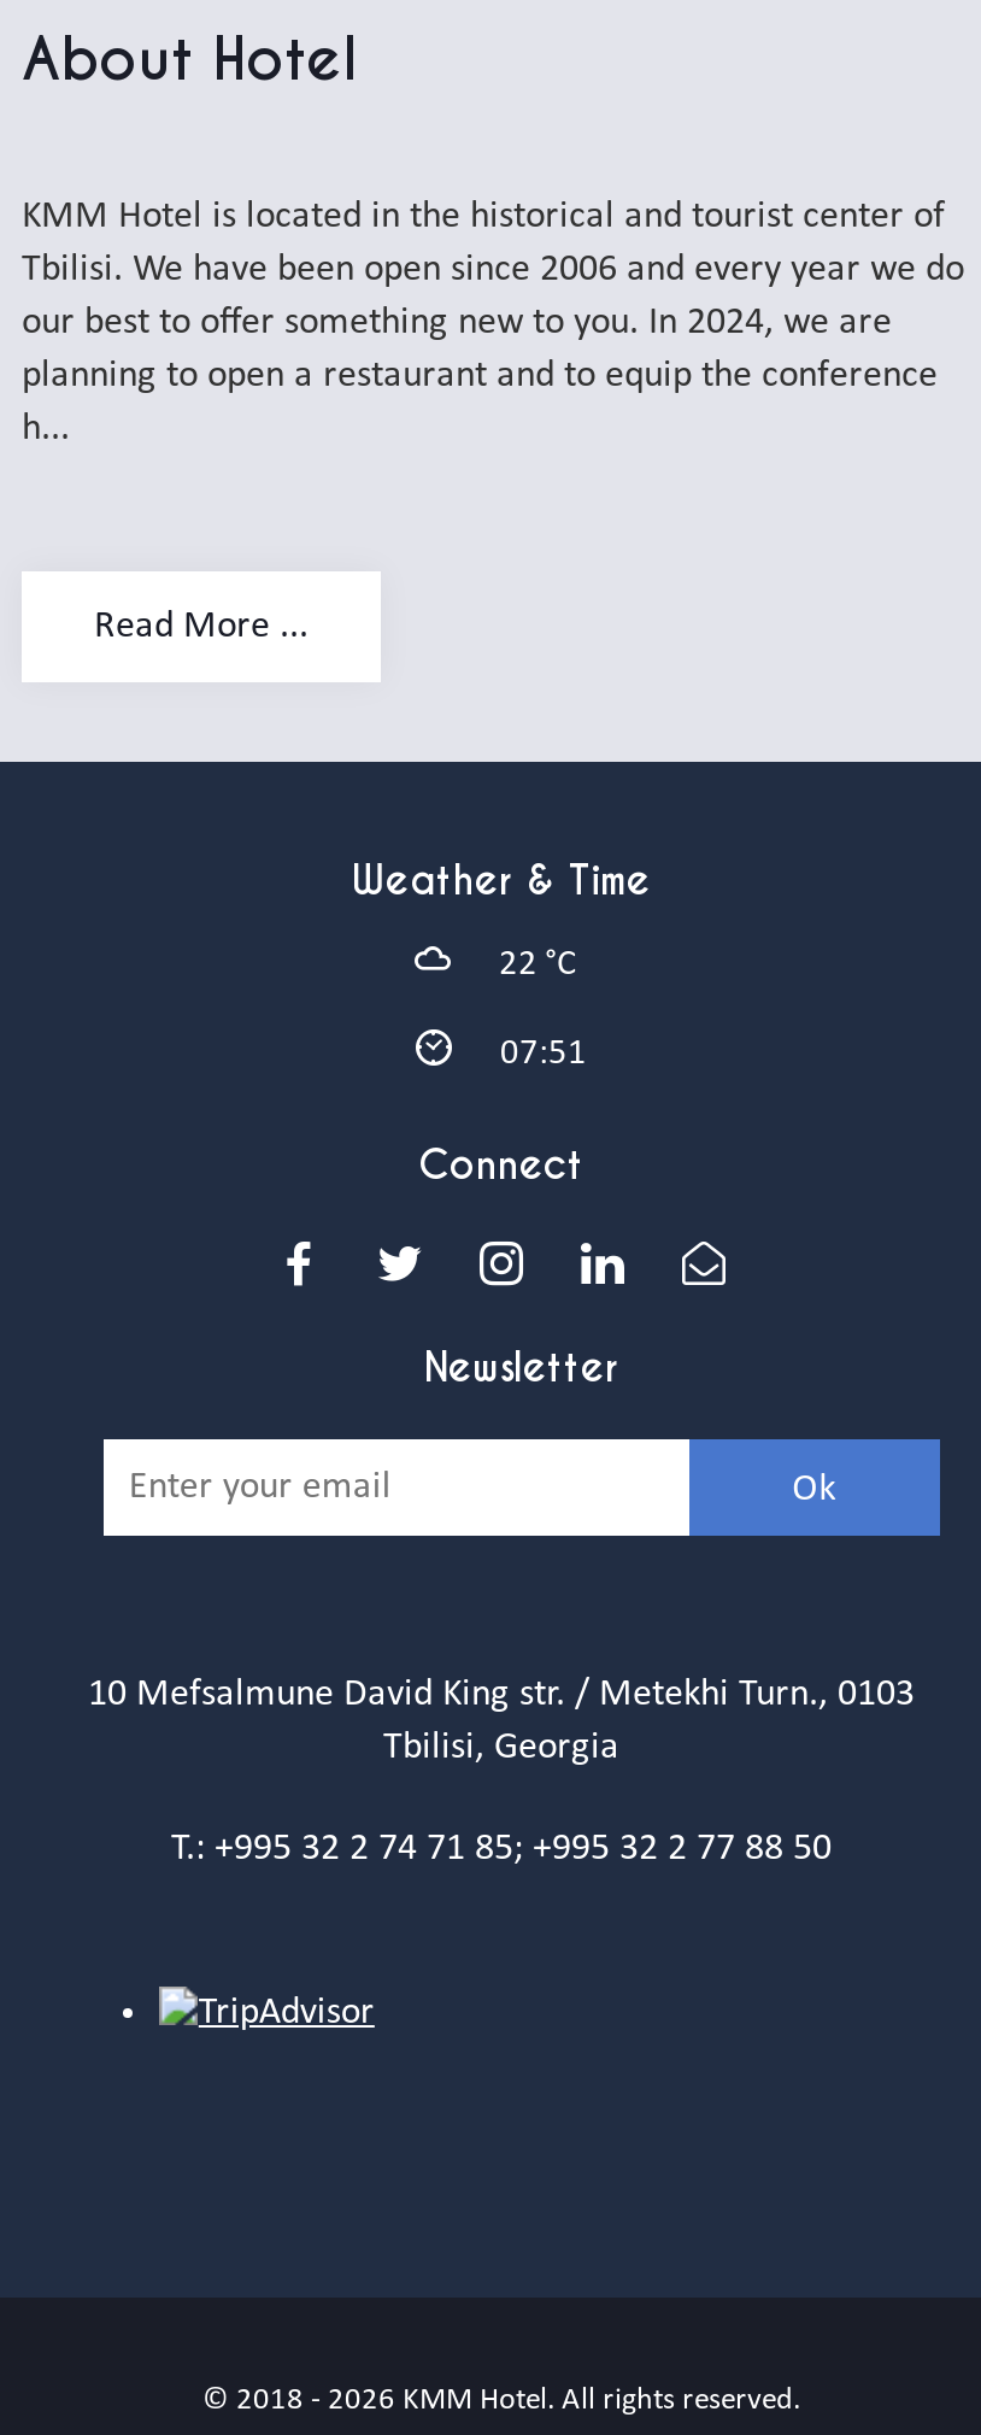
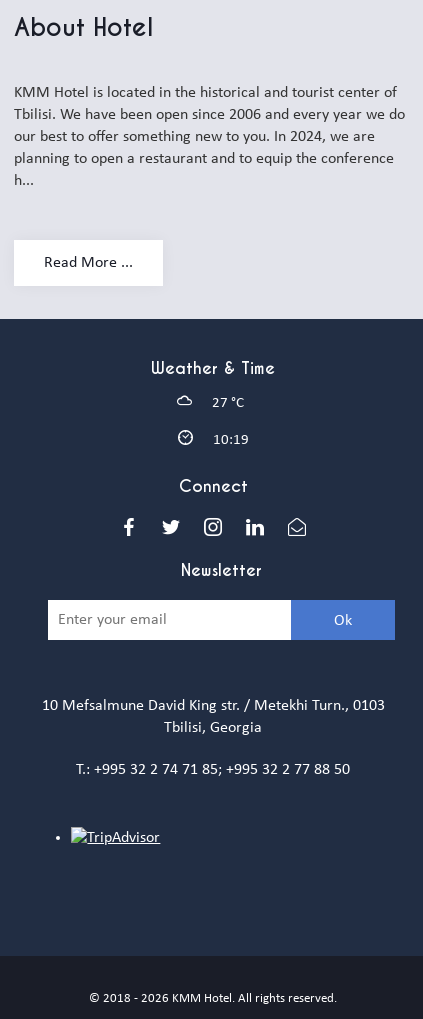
- 22 °C
+ 27 °C

- 07:51
+ 10:19
